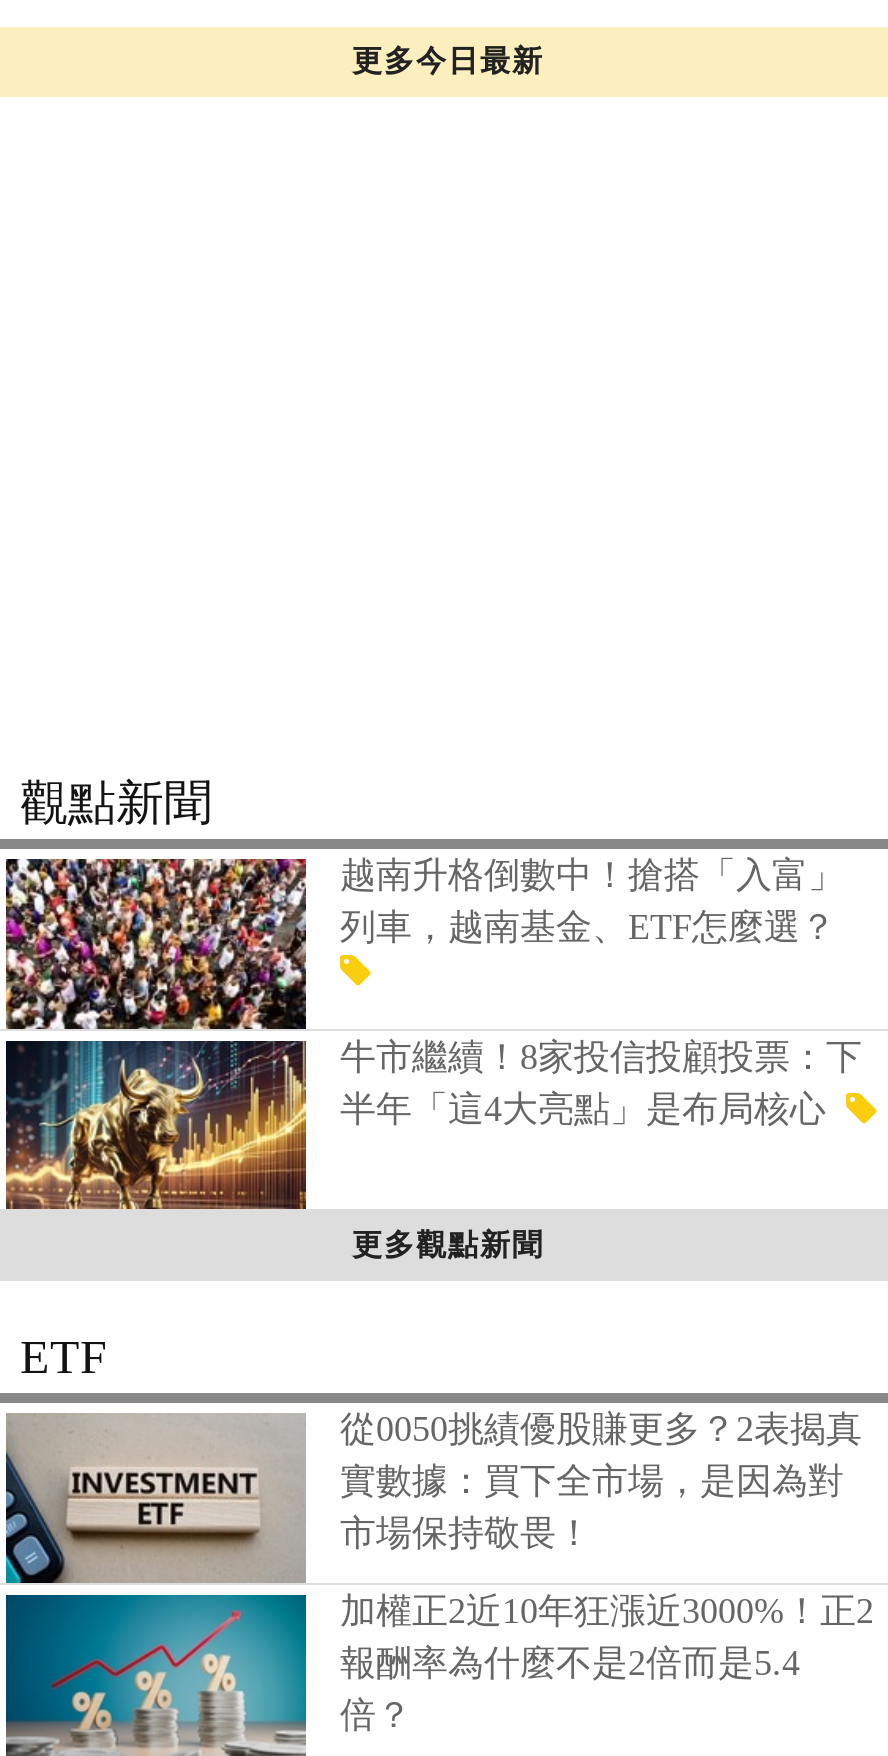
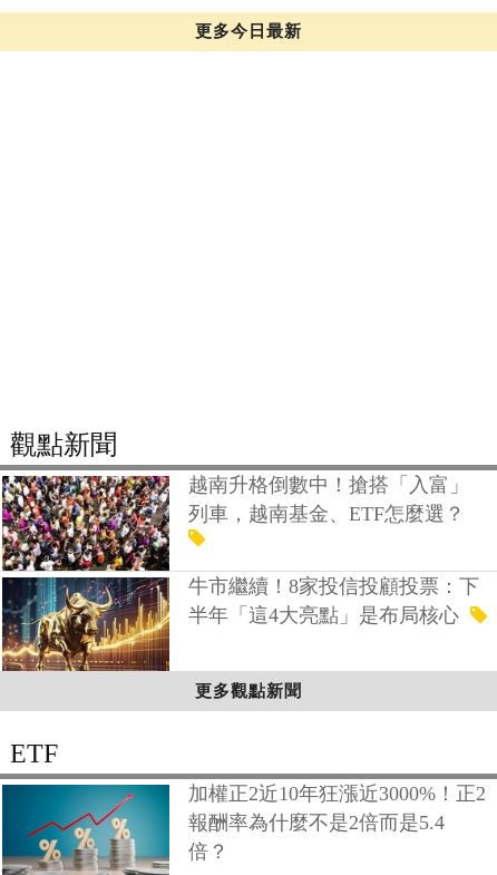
- [image]
- 從0050挑績優股賺更多？2表揭真
- 實數據：買下全市場，是因為對
- 市場保持敬畏！
